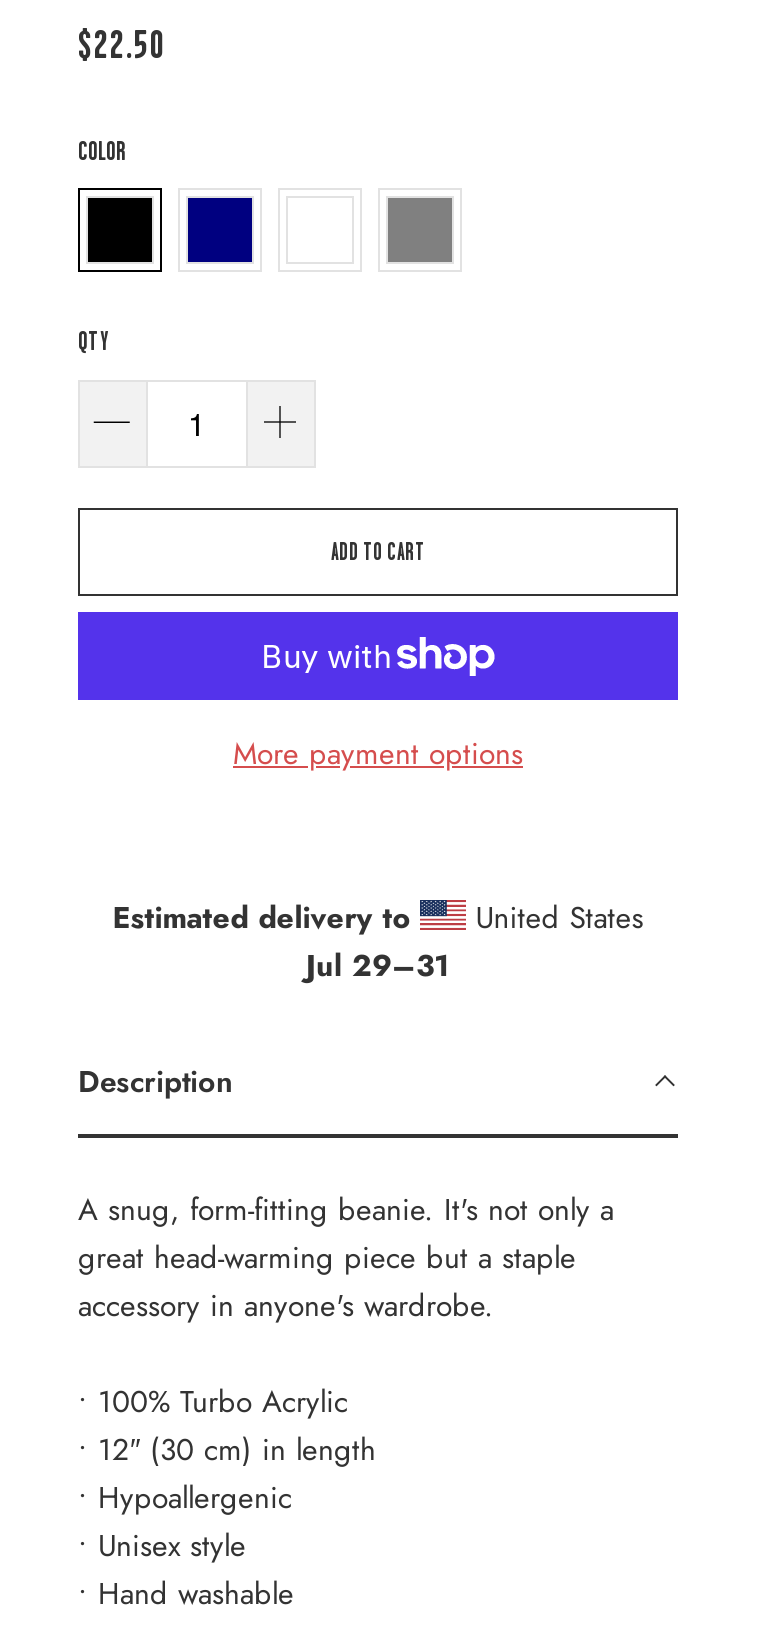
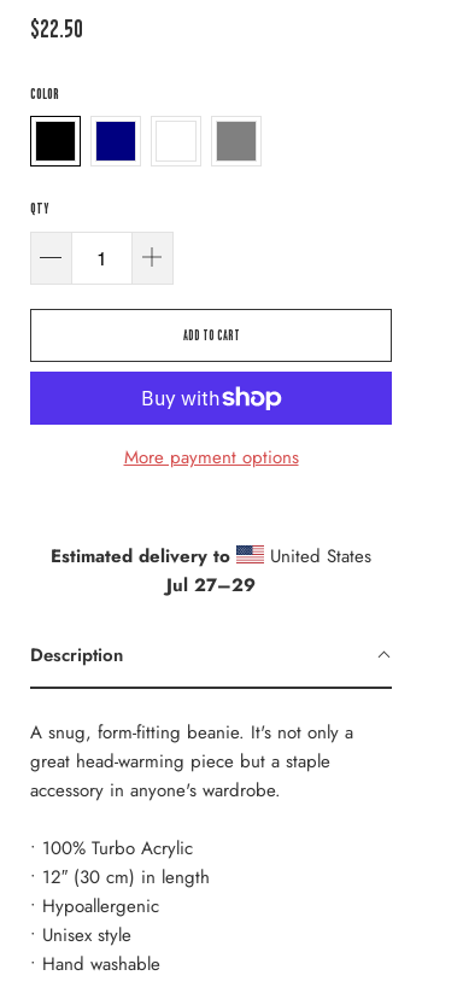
- Jul 29–31
+ Jul 27–29
